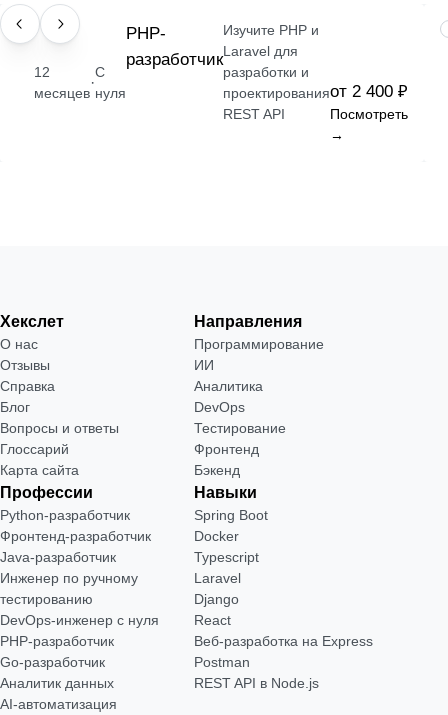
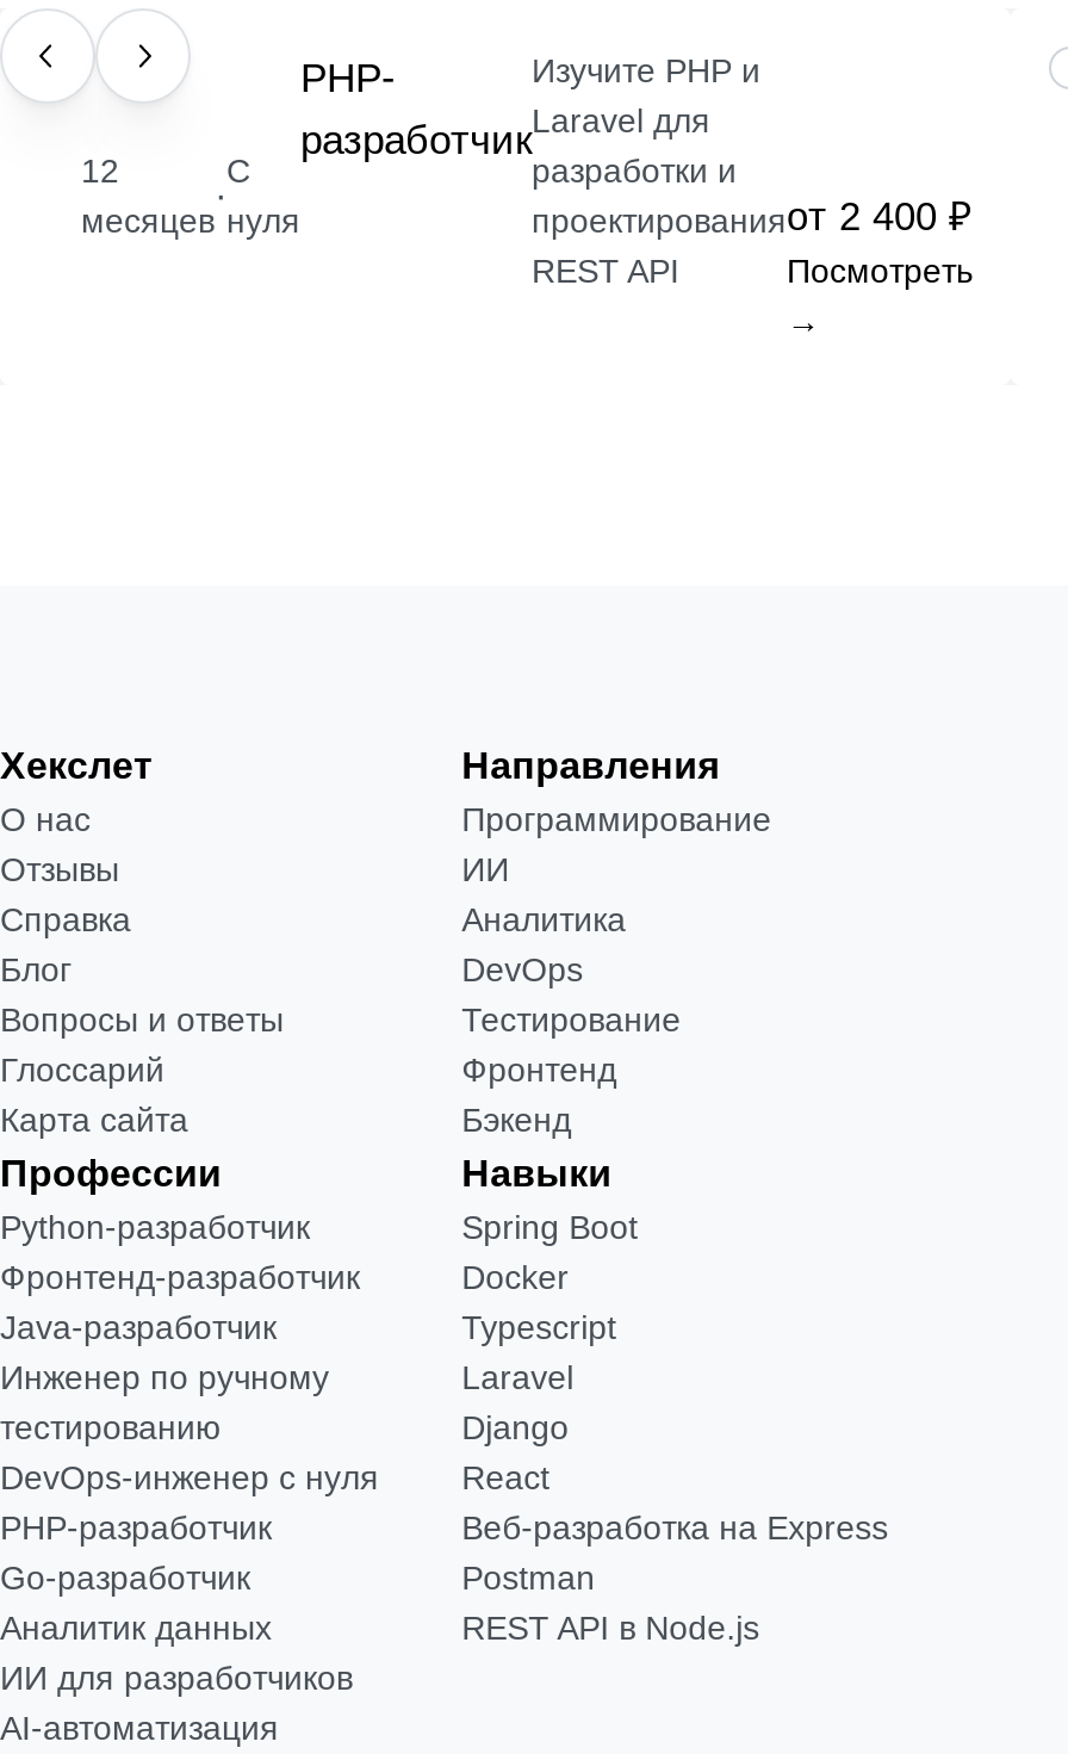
+ ИИ для разработчиков
